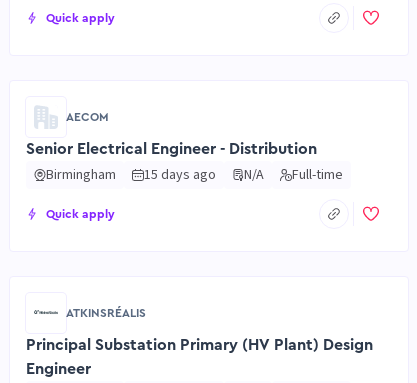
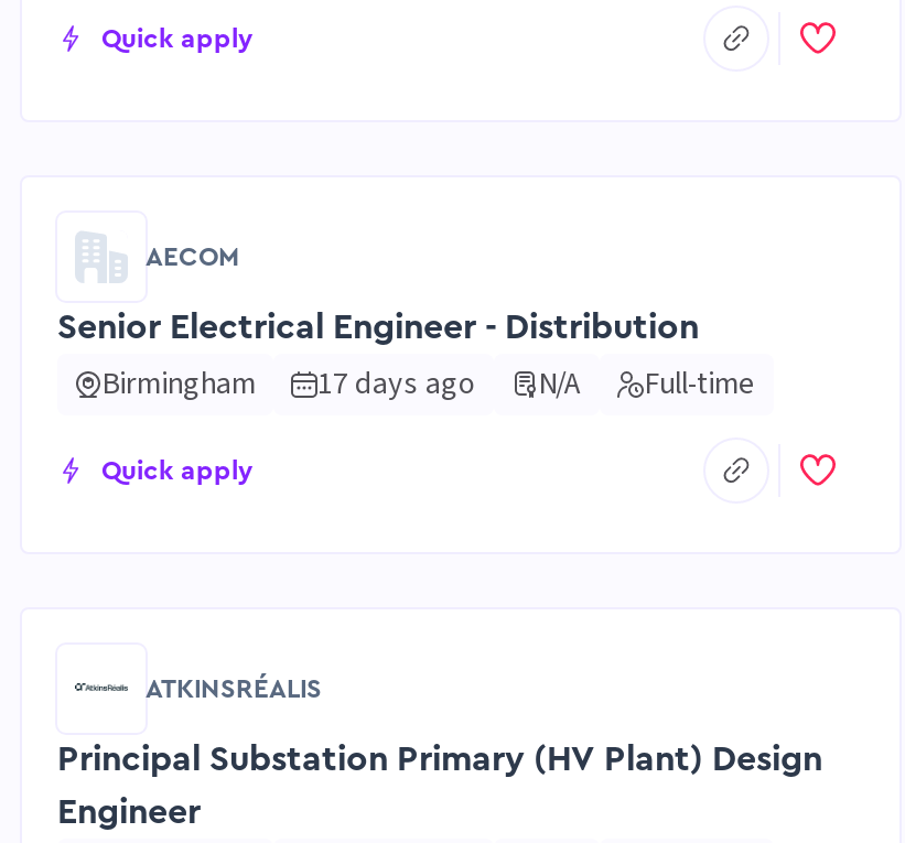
- Birmingham 15 days ago N/A Full-time
+ Birmingham 17 days ago N/A Full-time
